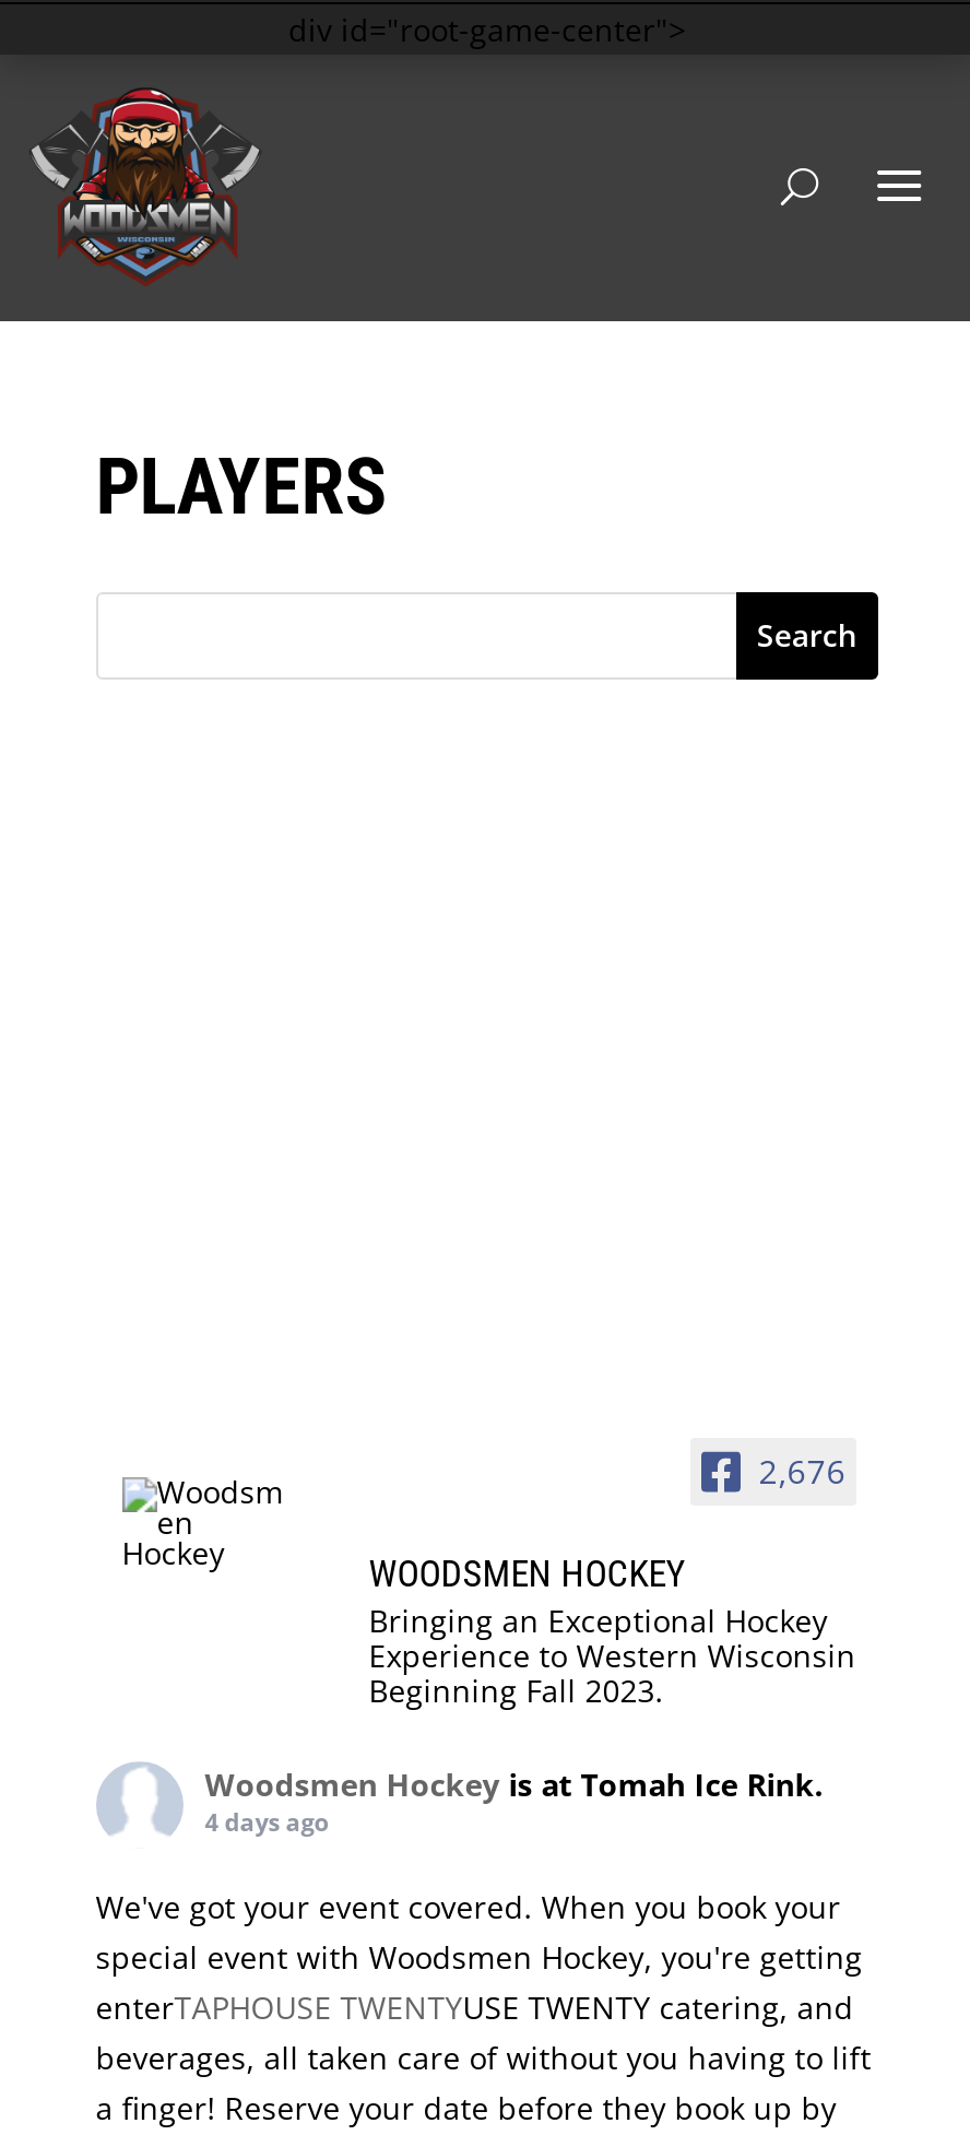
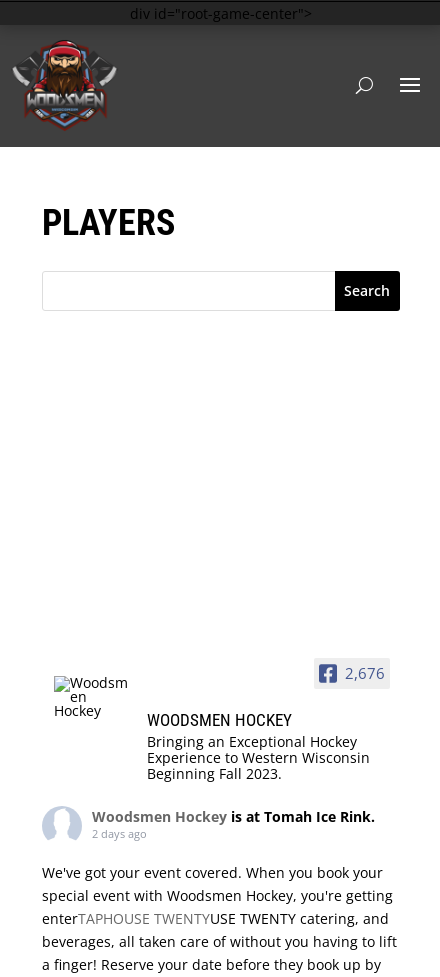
- 4 days ago
+ 2 days ago
